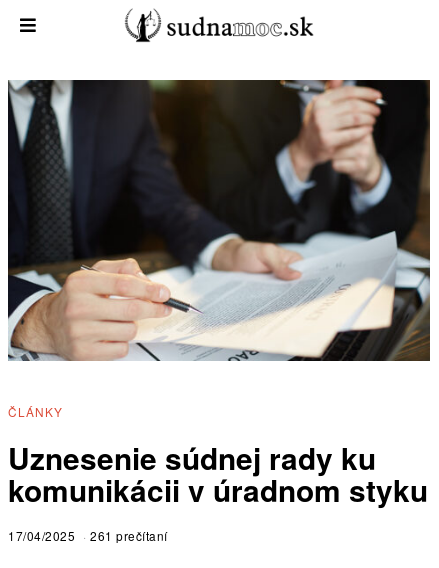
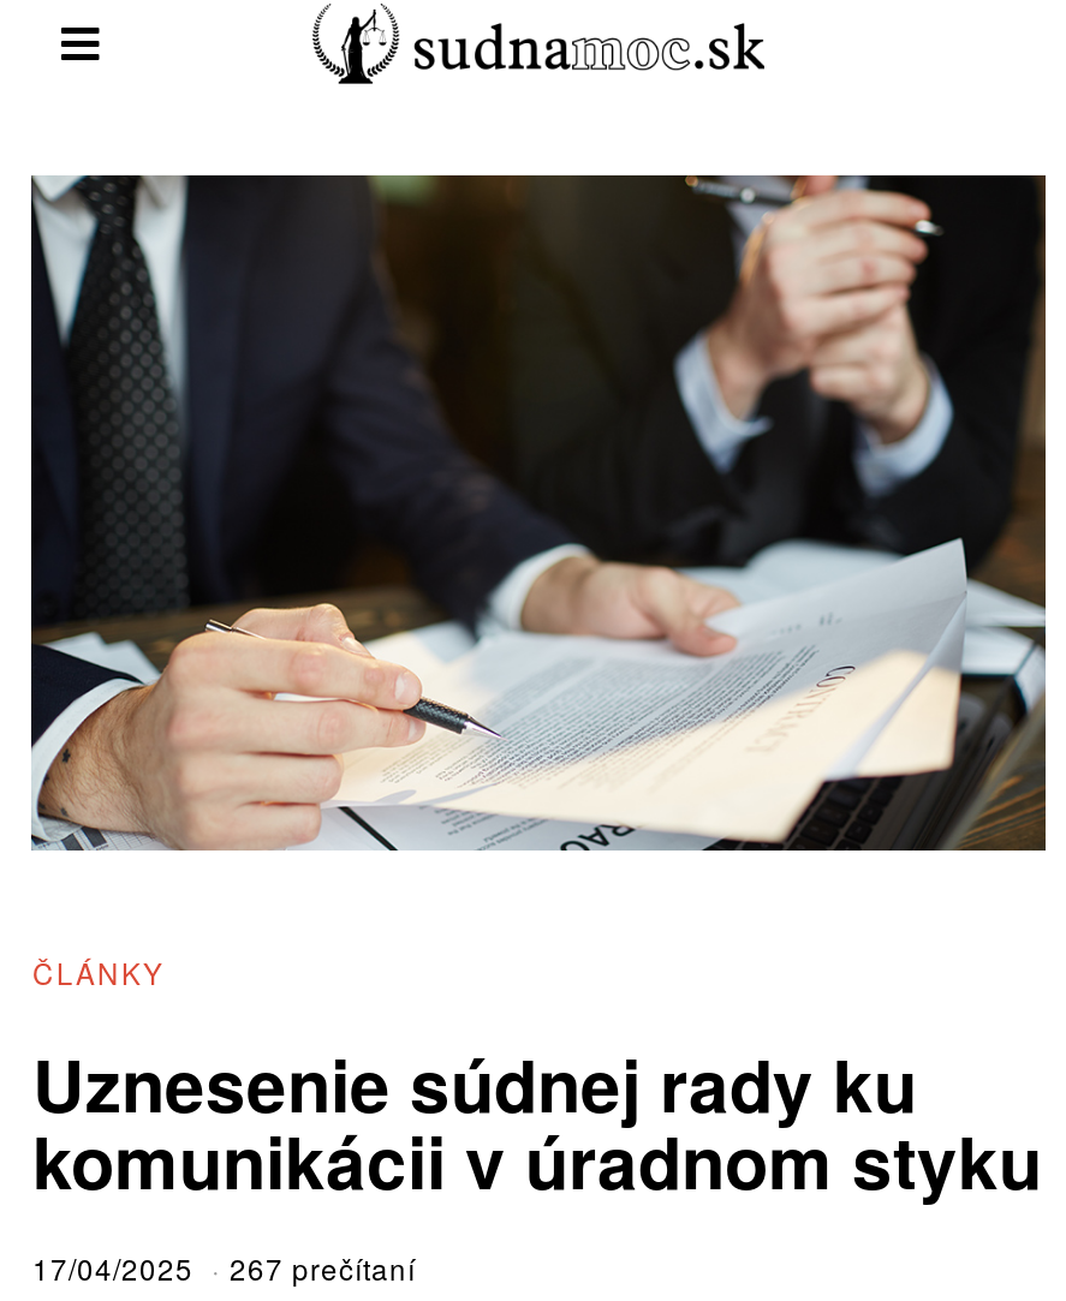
- 17/04/2025 261 prečítaní
+ 17/04/2025 267 prečítaní
